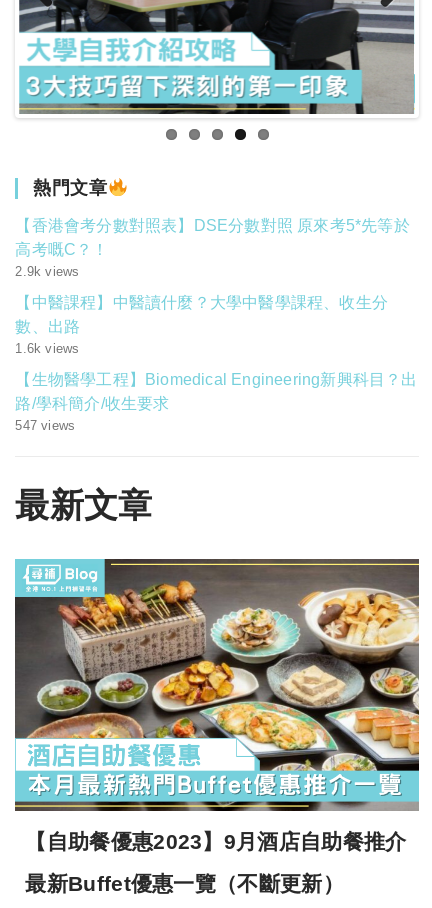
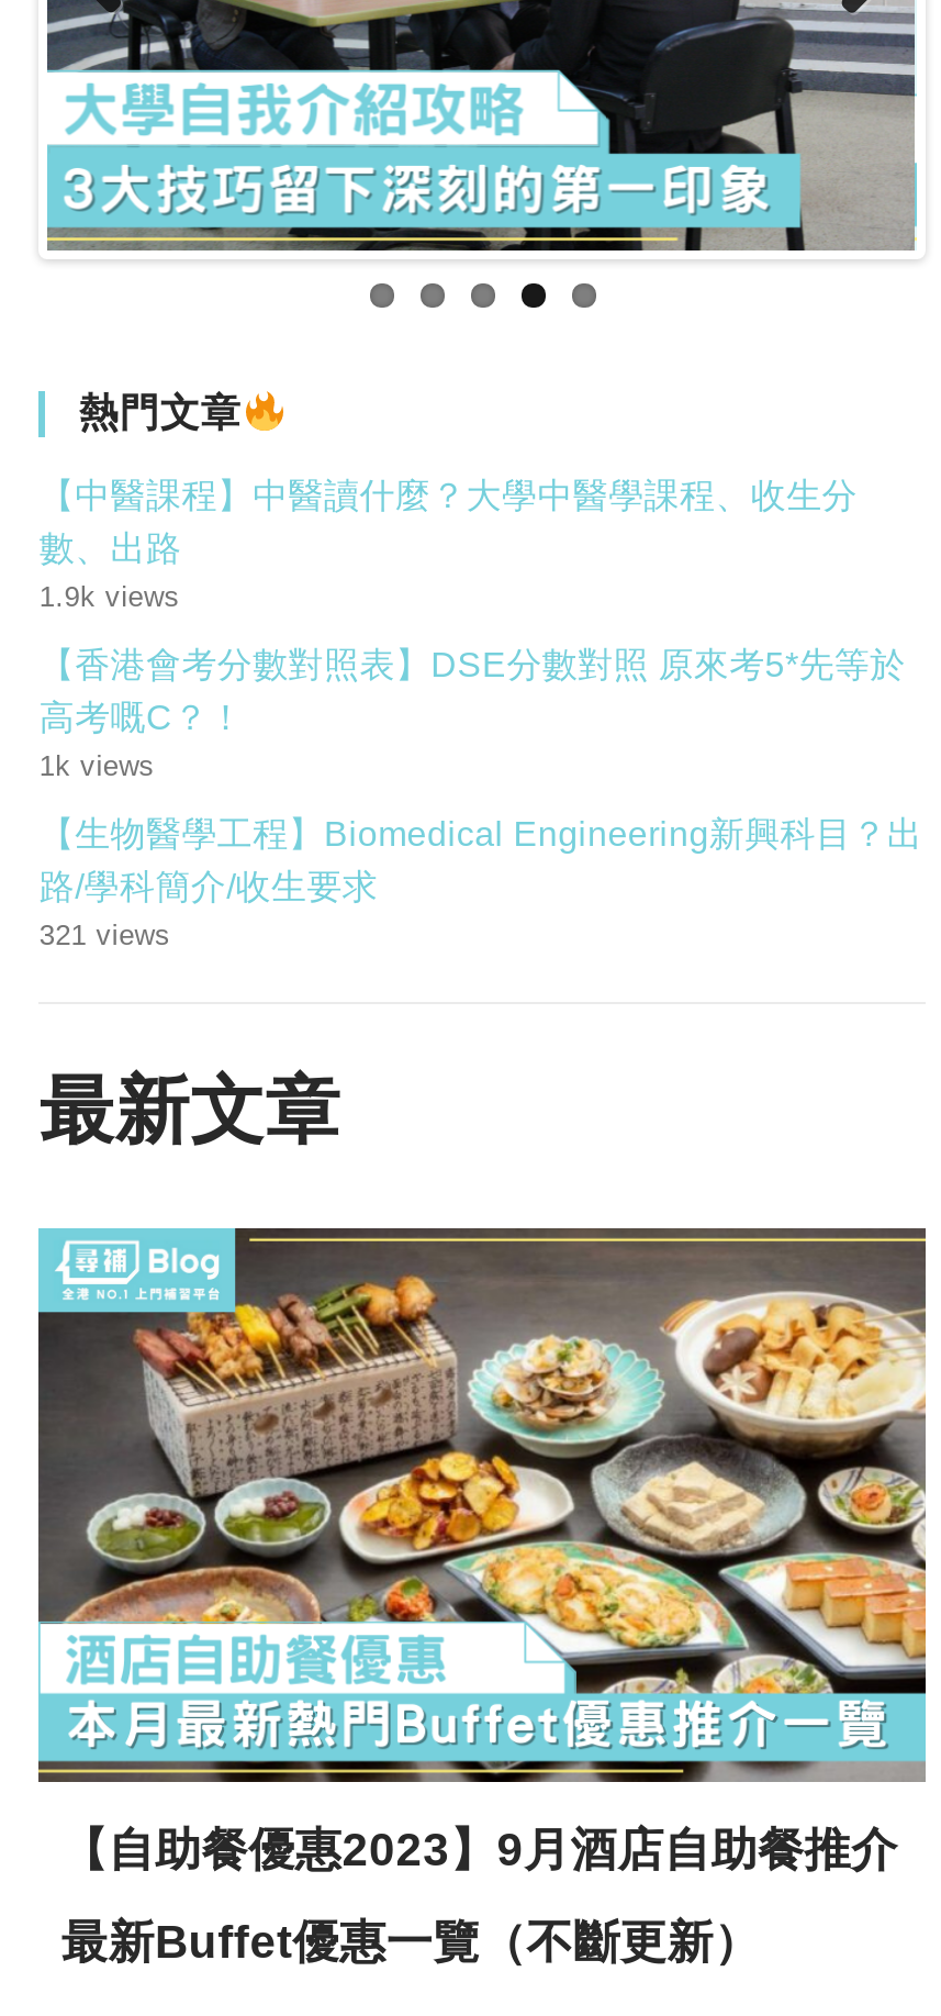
+ 1.9k views

moved down: 【香港會考分數對照表】DSE分數對照 原來考5*先等於 | 高考嘅C？！

- 2.9k views
- 1.6k views
+ 1k views

moved up: 【中醫課程】中醫讀什麼？大學中醫學課程、收生分 | 數、出路

- 547 views
+ 321 views
